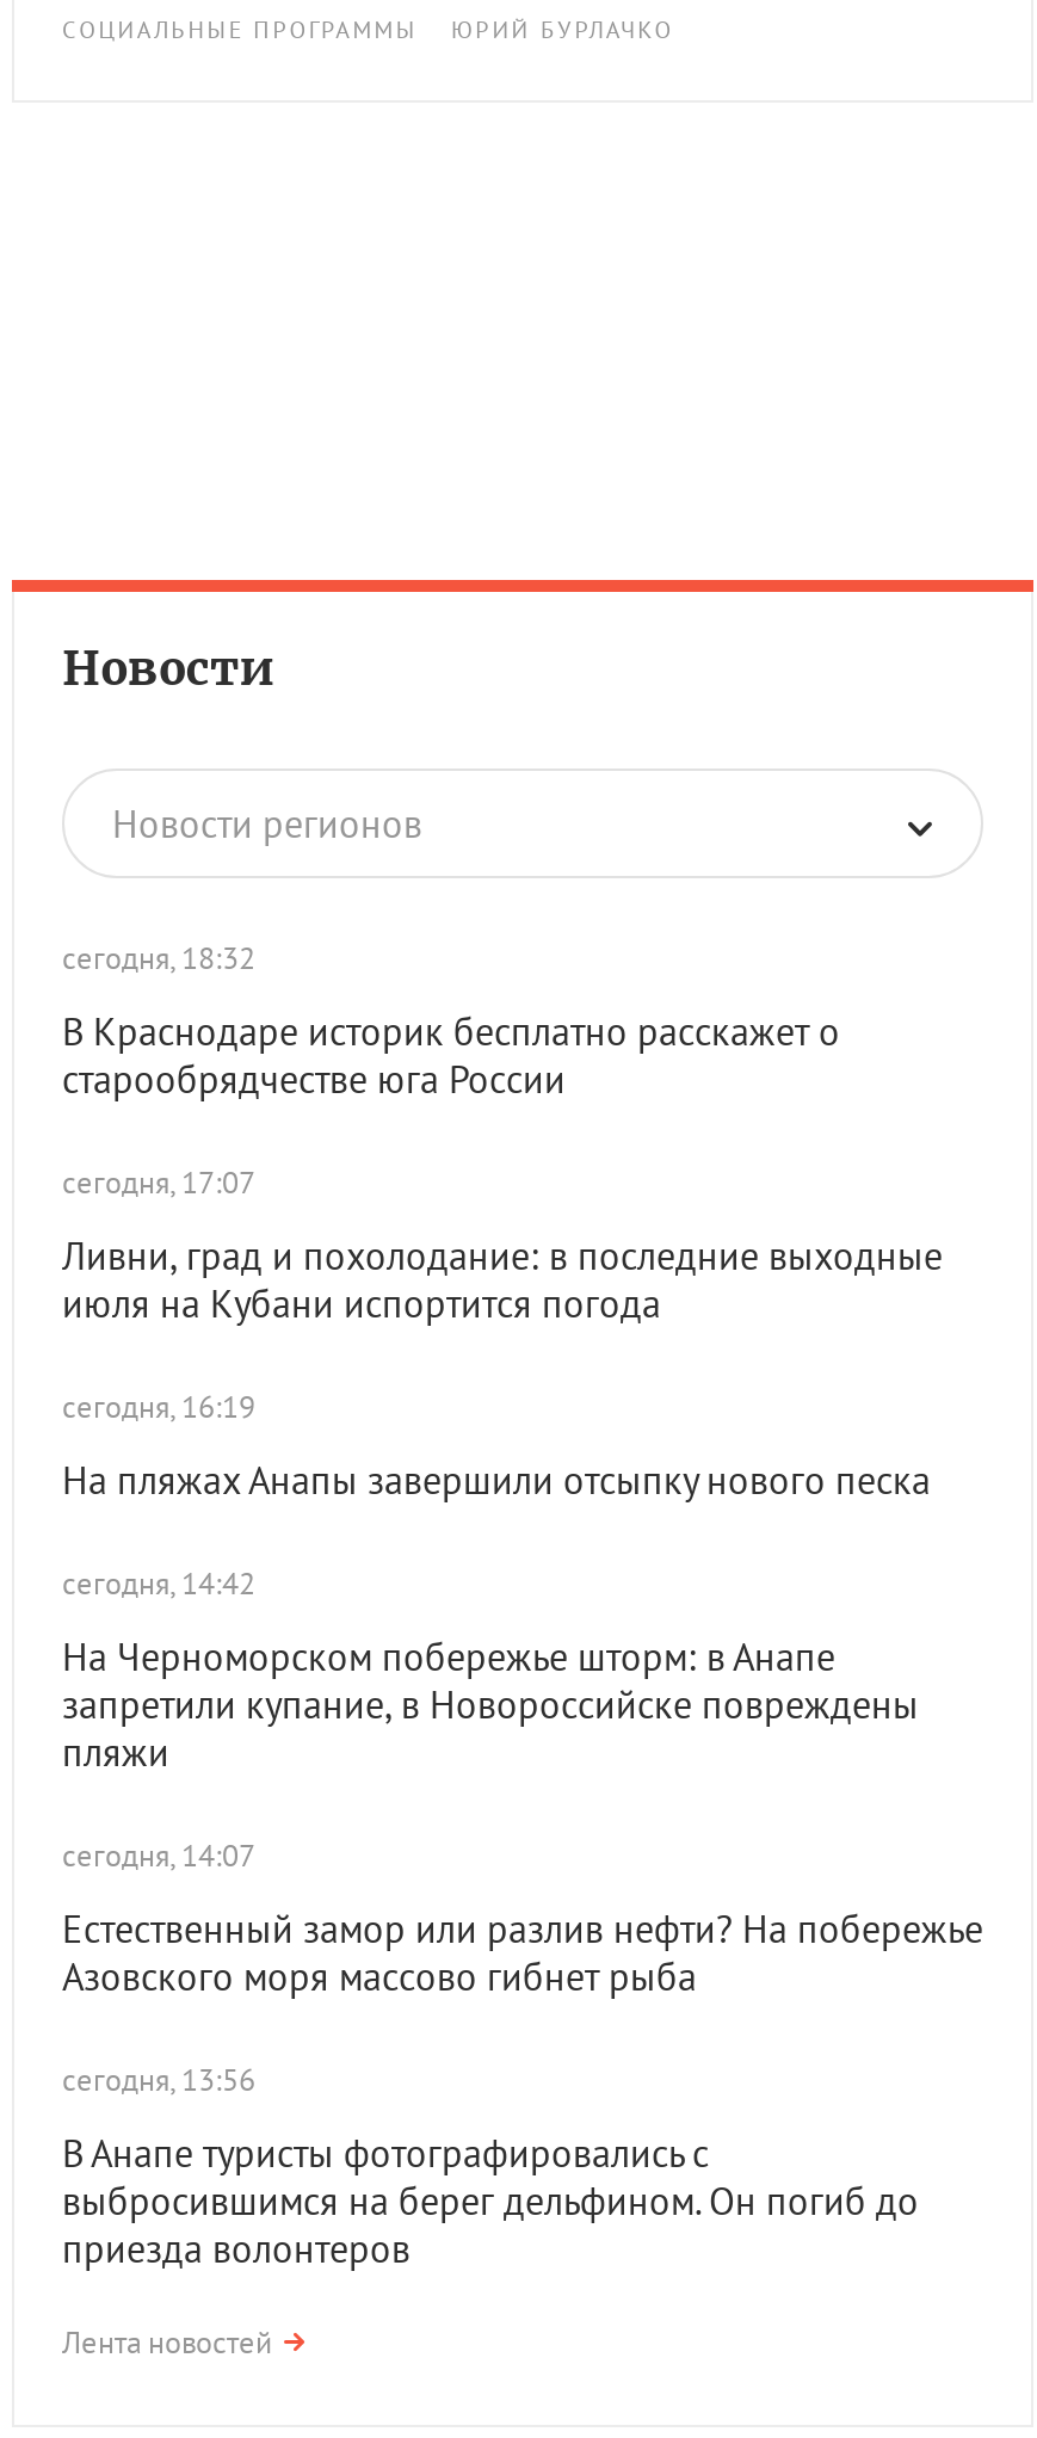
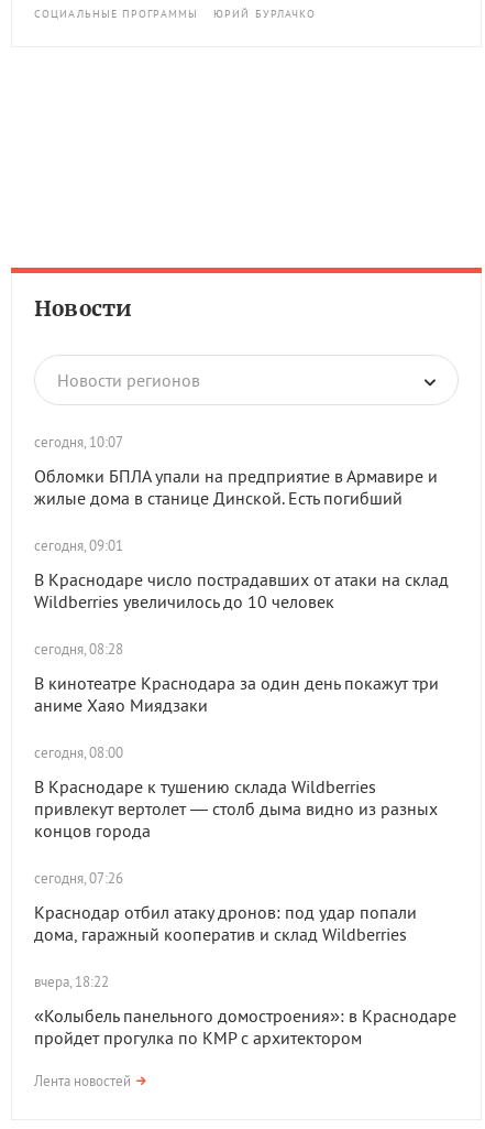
- сегодня, 18:32
+ сегодня, 10:07

- В Краснодаре историк бесплатно расскажет о
- старообрядчестве юга России
+ Обломки БПЛА упали на предприятие в Армавире и
+ жилые дома в станице Динской. Есть погибший

- сегодня, 17:07
+ сегодня, 09:01

- Ливни, град и похолодание: в последние выходные
- июля на Кубани испортится погода
+ В Краснодаре число пострадавших от атаки на склад
+ Wildberries увеличилось до 10 человек

- сегодня, 16:19
+ сегодня, 08:28

- На пляжах Анапы завершили отсыпку нового песка
+ В кинотеатре Краснодара за один день покажут три
+ аниме Хаяо Миядзаки

- сегодня, 14:42
+ сегодня, 08:00

- На Черноморском побережье шторм: в Анапе
- запретили купание, в Новороссийске повреждены
- пляжи
+ В Краснодаре к тушению склада Wildberries
+ привлекут вертолет — столб дыма видно из разных
+ концов города

- сегодня, 14:07
+ сегодня, 07:26

- Естественный замор или разлив нефти? На побережье
- Азовского моря массово гибнет рыба
+ Краснодар отбил атаку дронов: под удар попали
+ дома, гаражный кооператив и склад Wildberries

- сегодня, 13:56
+ вчера, 18:22

- В Анапе туристы фотографировались с
- выбросившимся на берег дельфином. Он погиб до
- приезда волонтеров
+ «Колыбель панельного домостроения»: в Краснодаре
+ пройдет прогулка по КМР с архитектором
